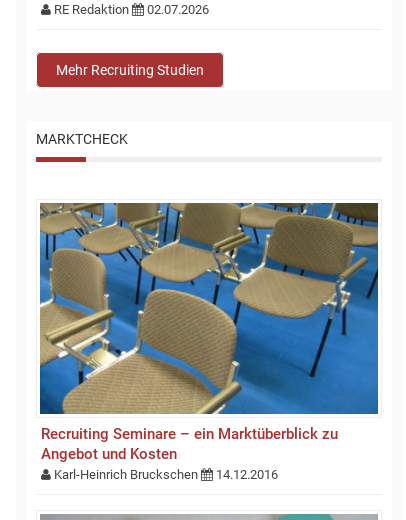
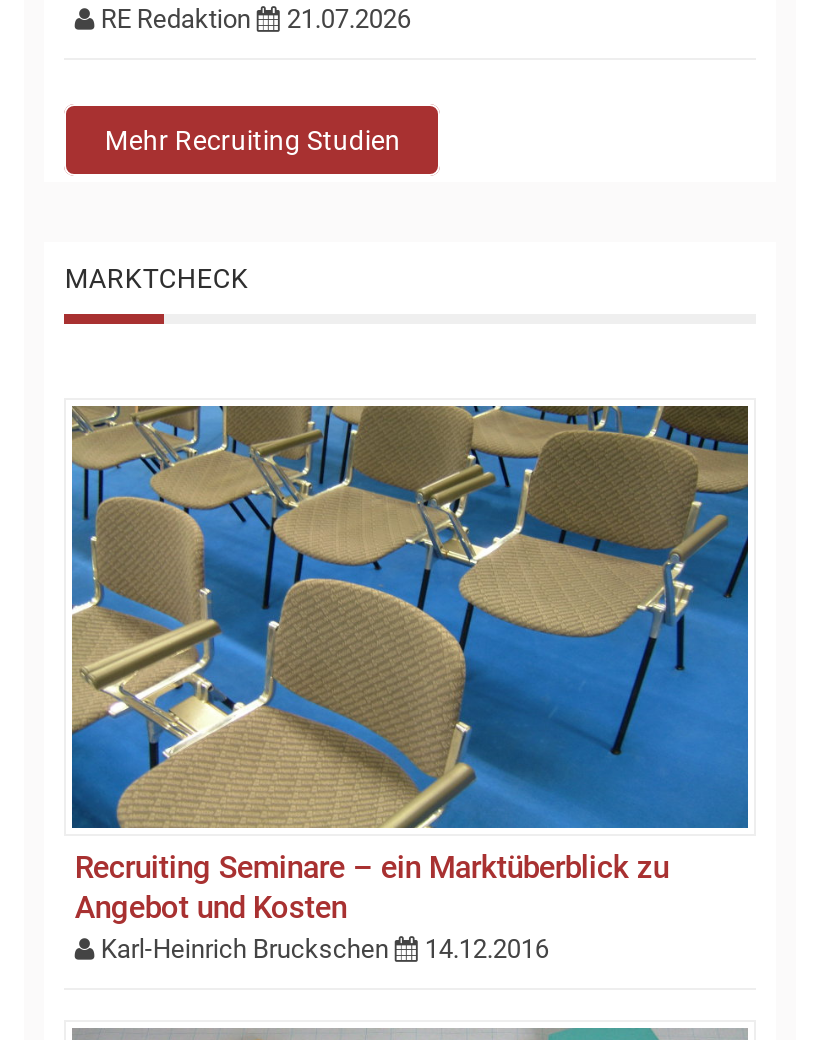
- RE Redaktion 02.07.2026
+ RE Redaktion 21.07.2026
